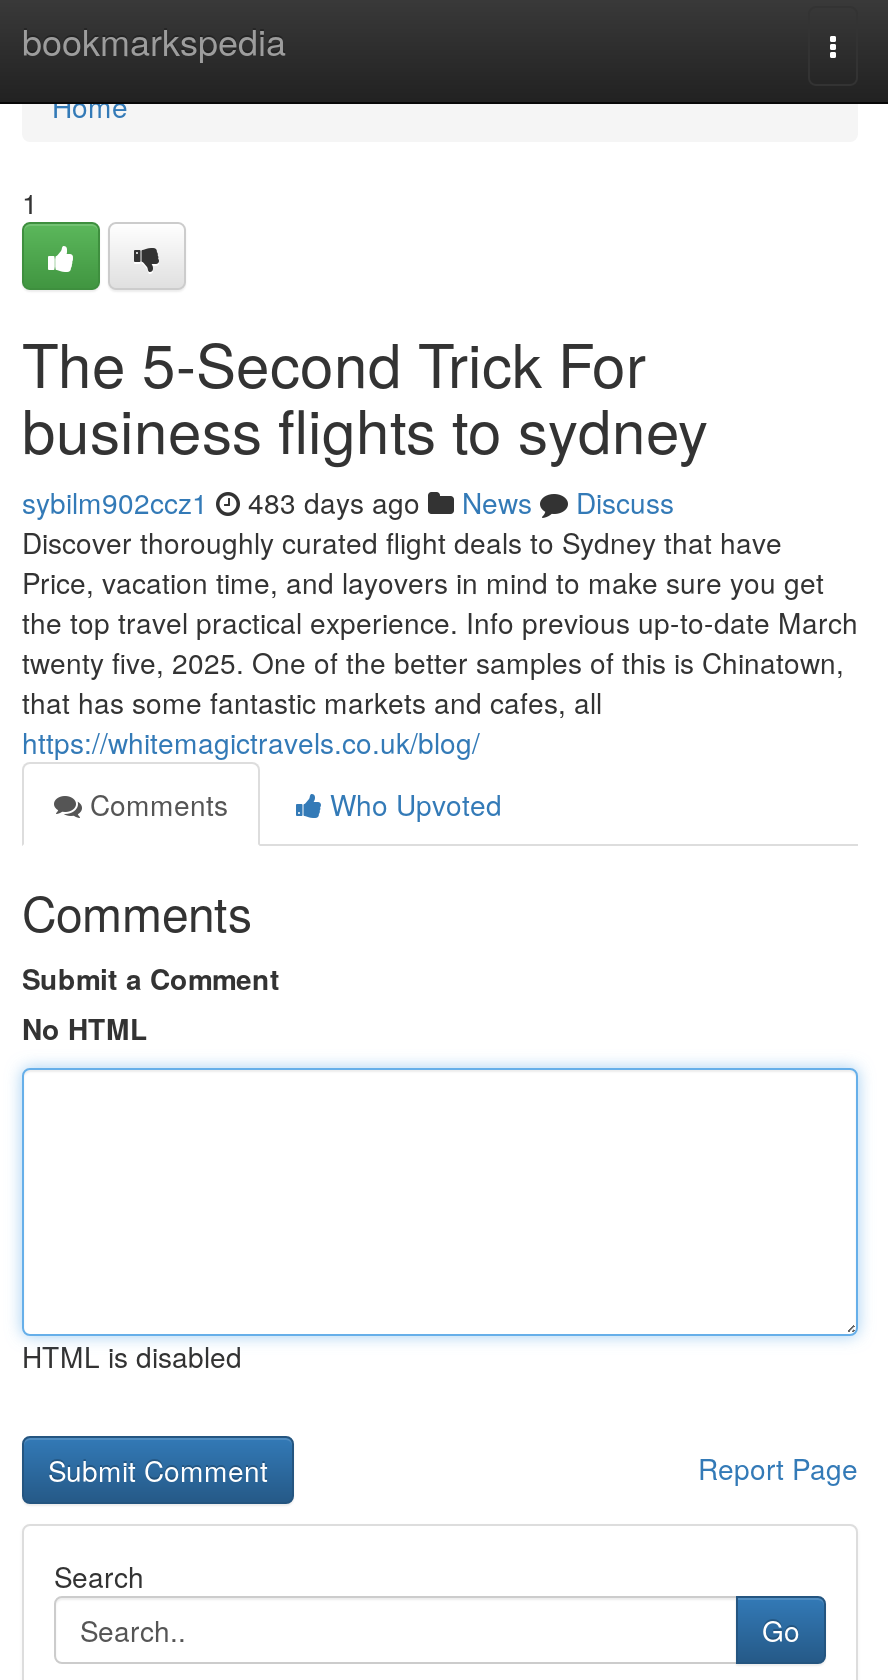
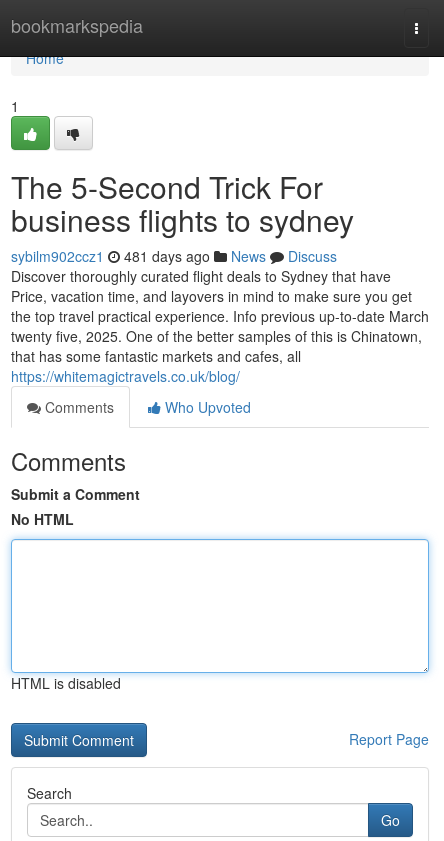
- sybilm902ccz1 483 days ago News Discuss
+ sybilm902ccz1 481 days ago News Discuss
